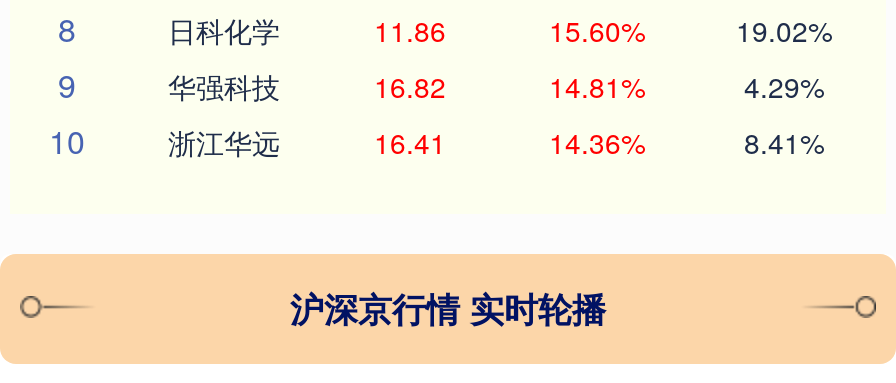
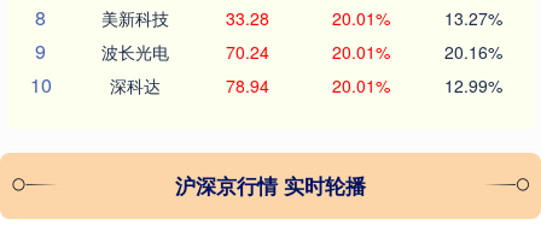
- 日科化学
- 11.86
- 15.60%
- 19.02%
+ 美新科技
+ 33.28
+ 20.01%
+ 13.27%

- 华强科技
- 16.82
- 14.81%
- 4.29%
+ 波长光电
+ 70.24
+ 20.01%
+ 20.16%

- 浙江华远
- 16.41
- 14.36%
- 8.41%
+ 深科达
+ 78.94
+ 20.01%
+ 12.99%
